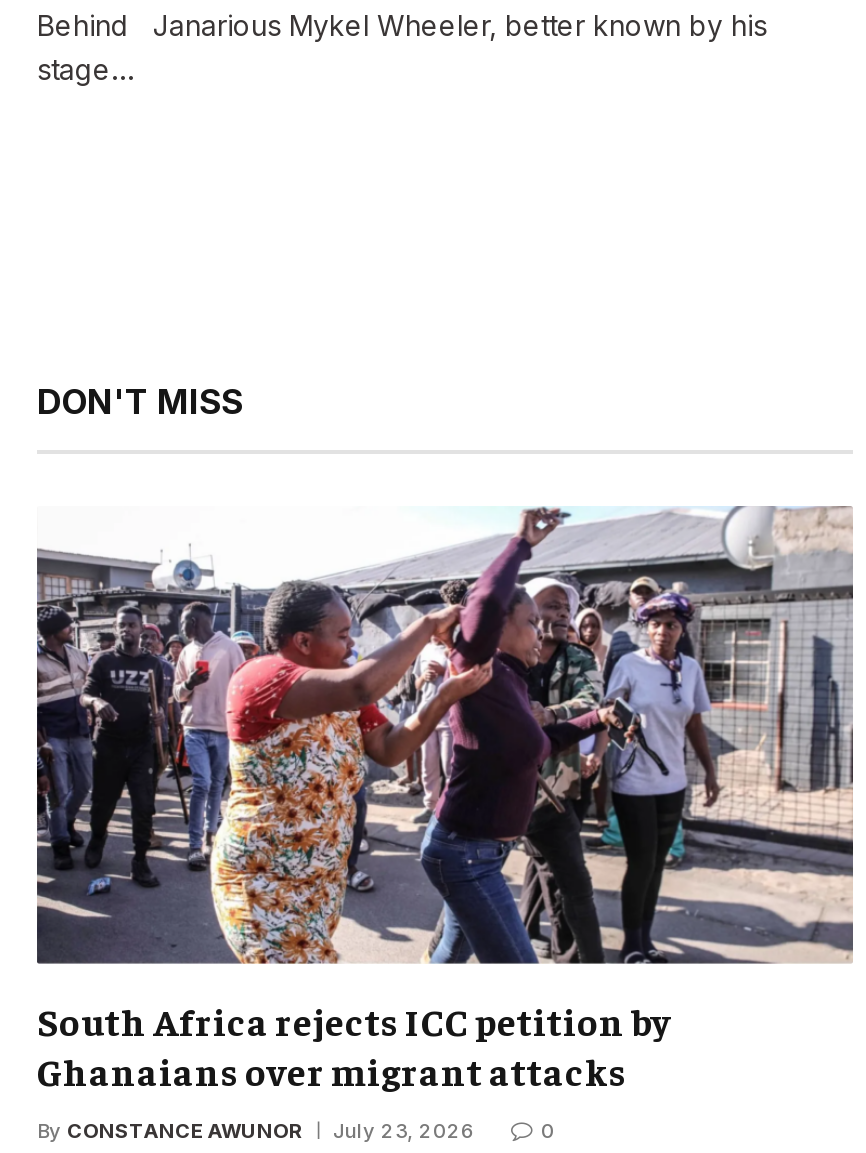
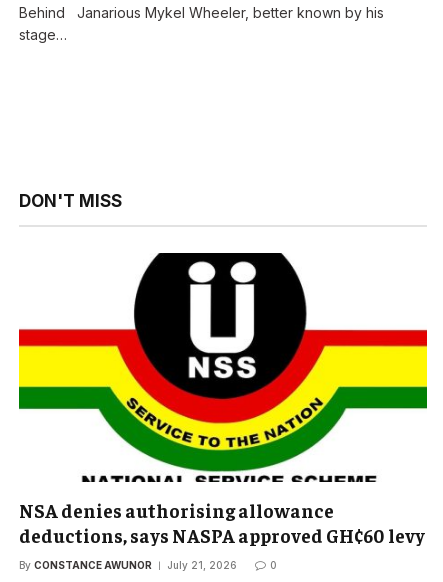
- [image]
- South Africa rejects ICC petition by
- Ghanaians over migrant attacks
+ [image]
+ NSA denies authorising allowance
+ deductions, says NASPA approved GH¢60 levy

- By CONSTANCE AWUNOR July 23, 2026
+ By CONSTANCE AWUNOR July 21, 2026
